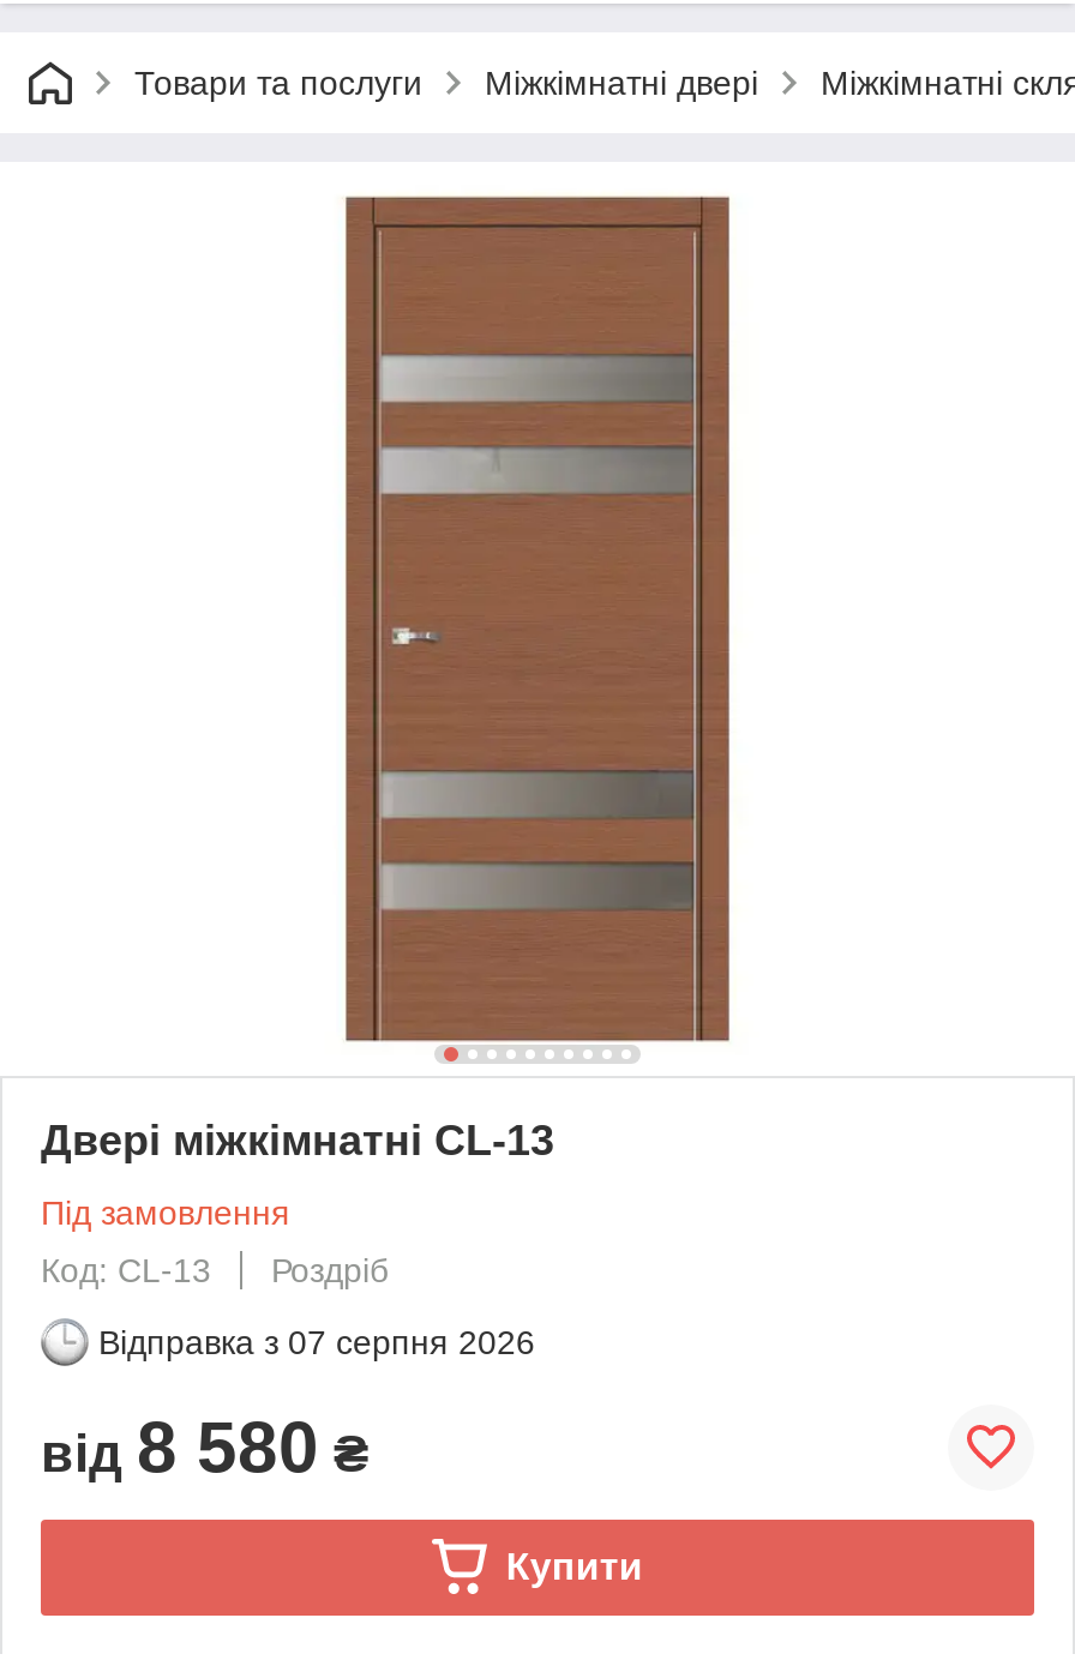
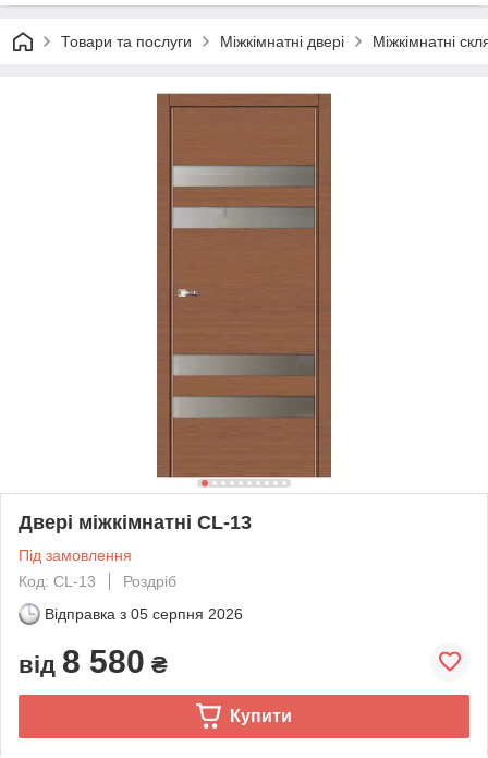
- Відправка з 07 серпня 2026
+ Відправка з 05 серпня 2026
